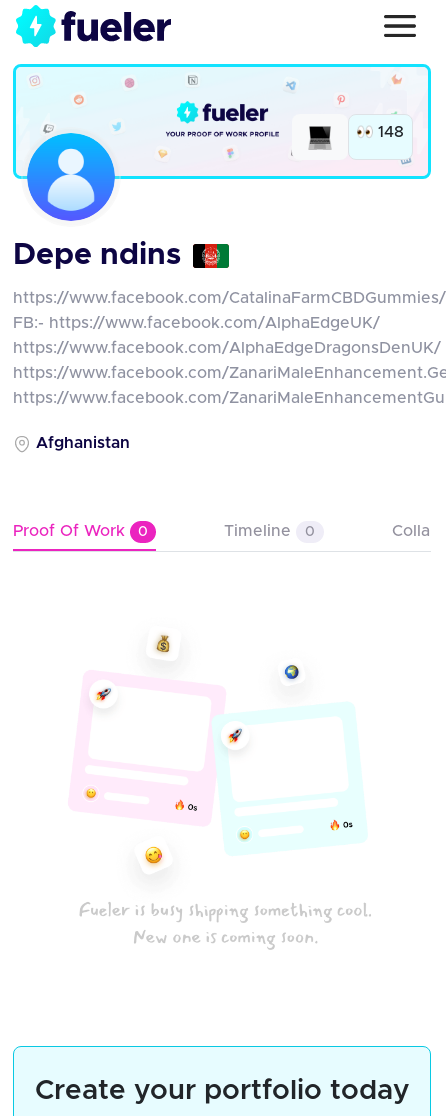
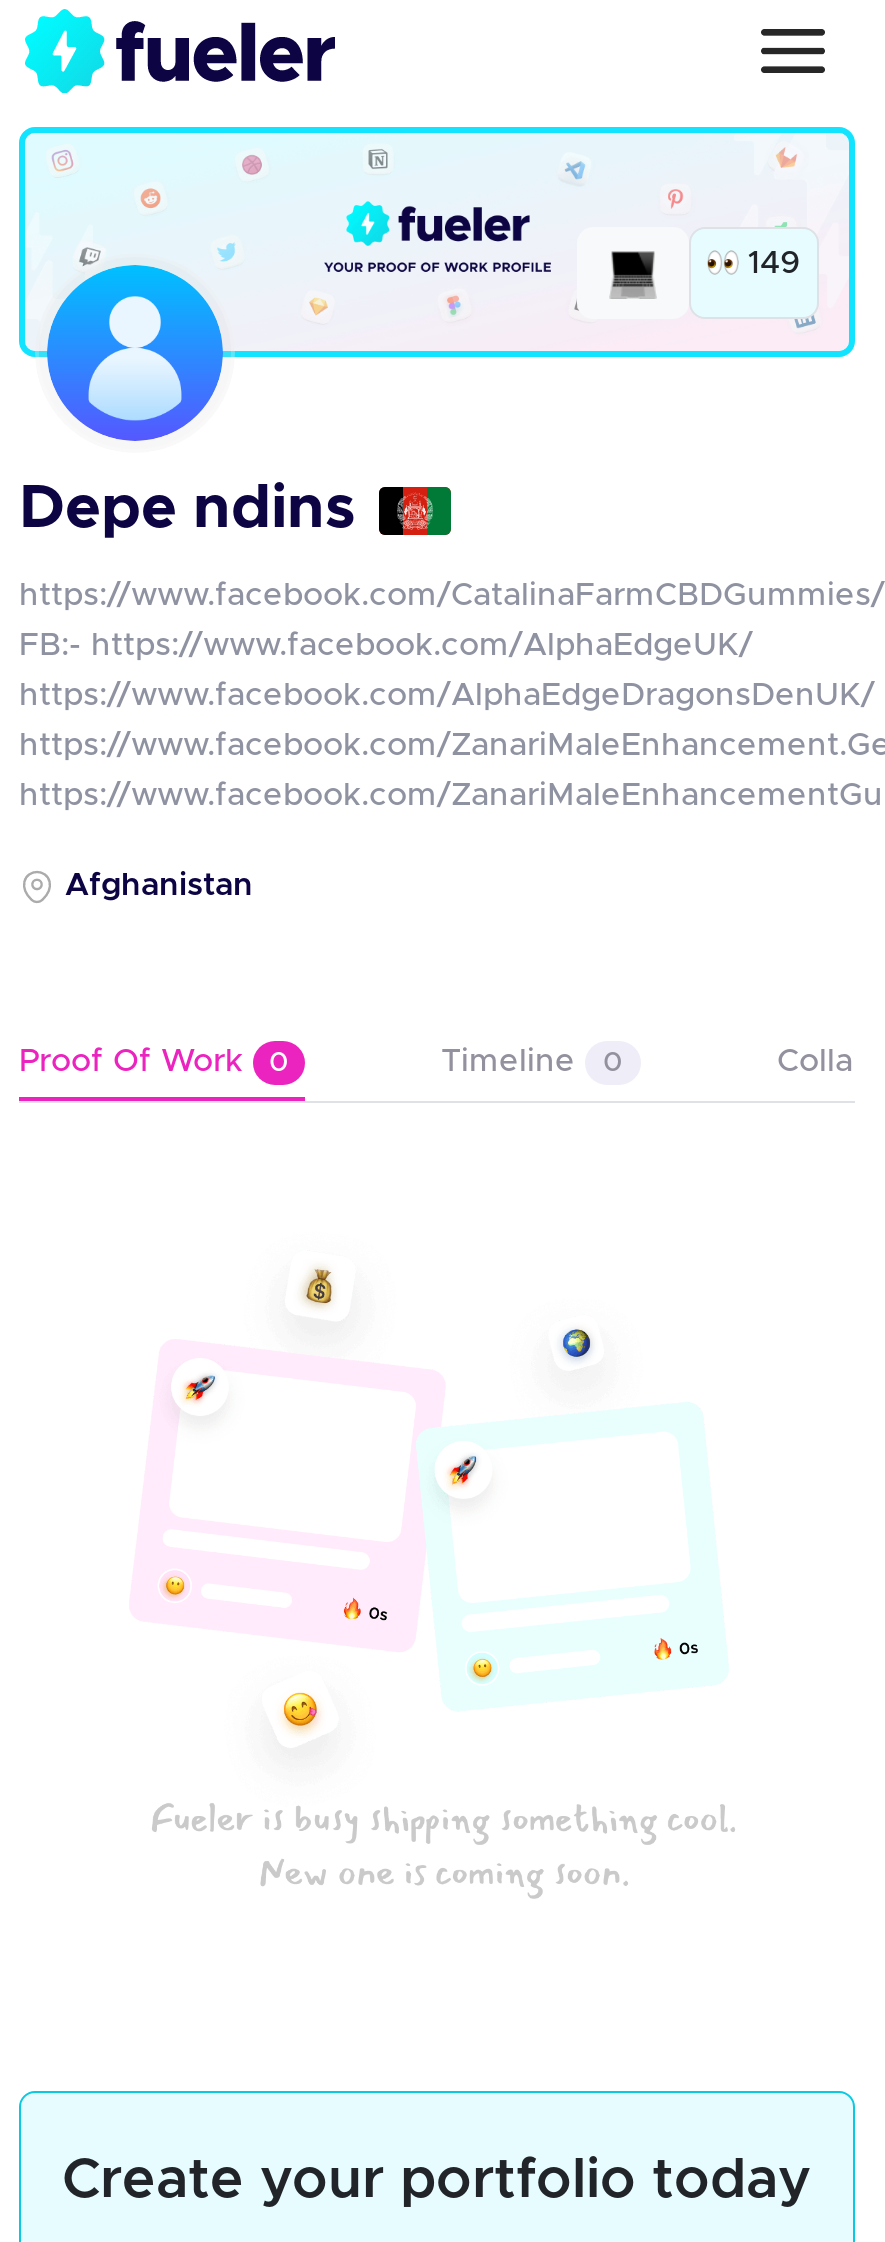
- 148
+ 149
